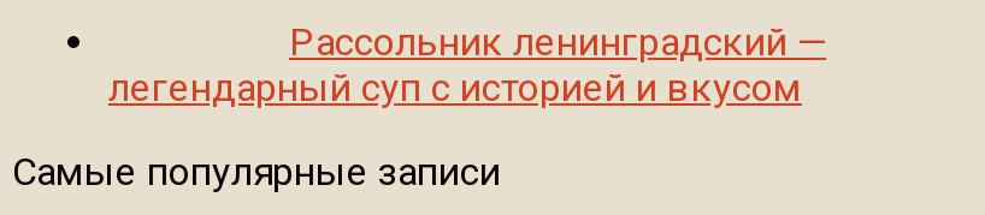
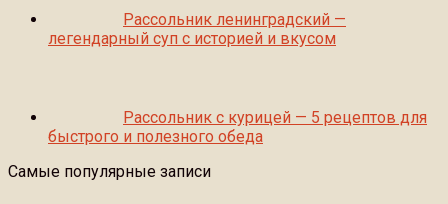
+ Рассольник с курицей — 5 рецептов для
+ быстрого и полезного обеда
